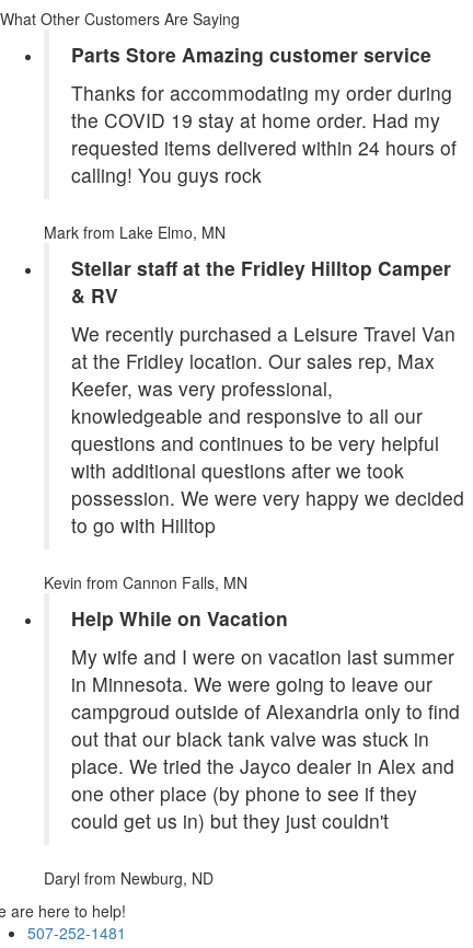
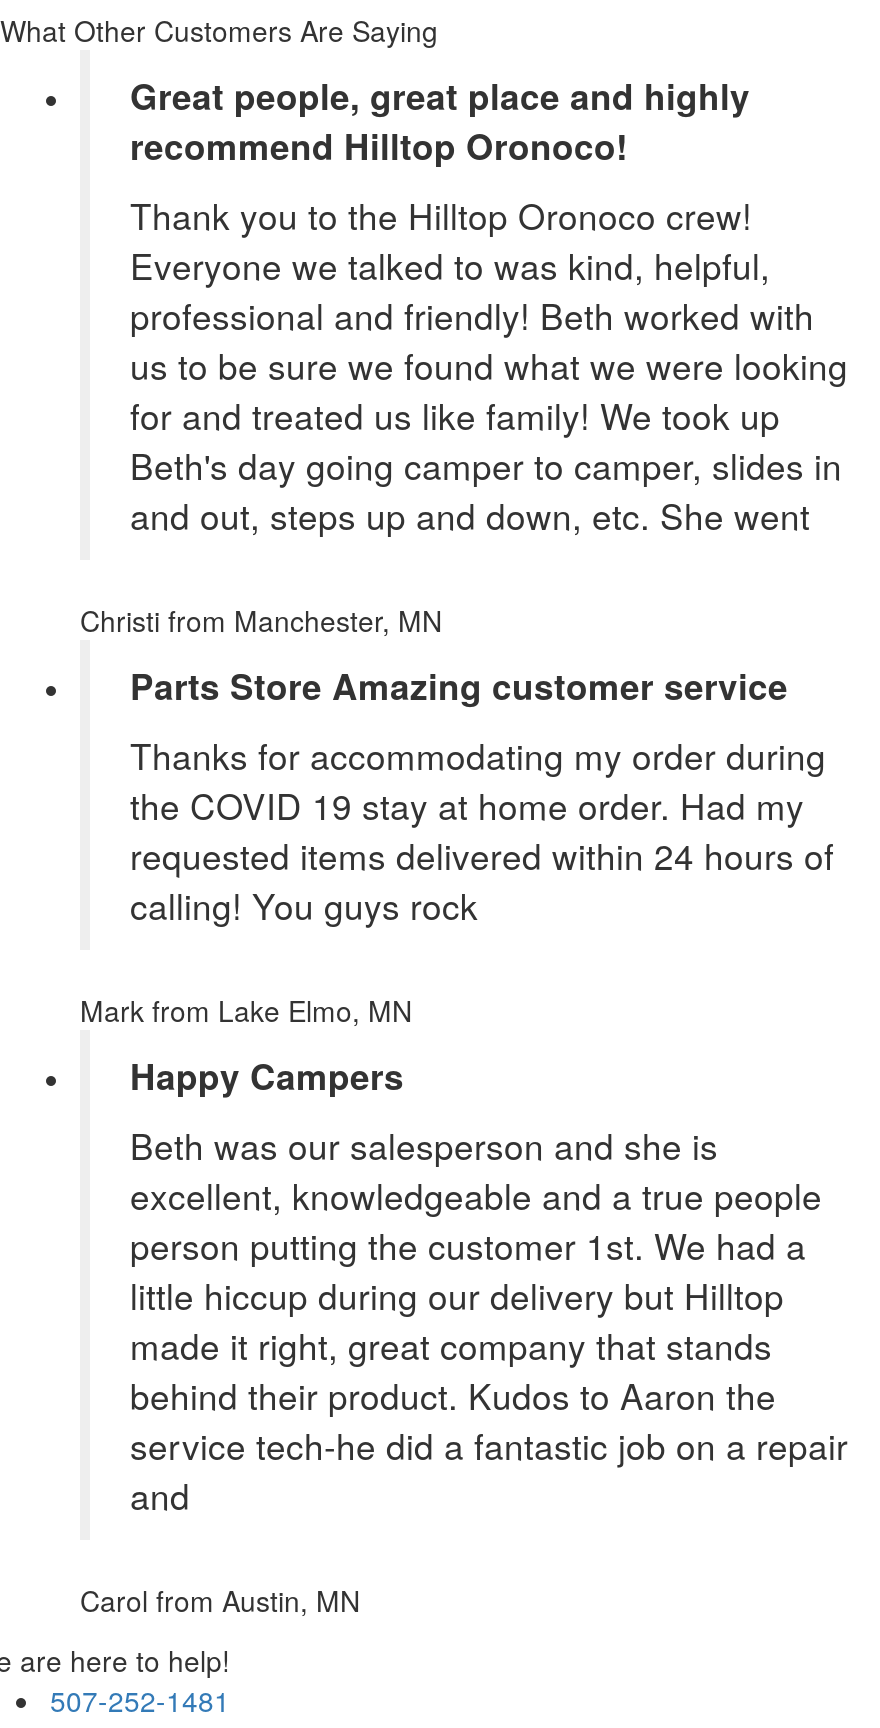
+ Great people, great place and highly
+ recommend Hilltop Oronoco!
+ Thank you to the Hilltop Oronoco crew!
+ Everyone we talked to was kind, helpful,
+ professional and friendly! Beth worked with
+ us to be sure we found what we were looking
+ for and treated us like family! We took up
+ Beth's day going camper to camper, slides in
+ and out, steps up and down, etc. She went
+ Christi from Manchester, MN

moved down: Parts Store Amazing customer service | Thanks for accommodating my order during | the COVID 19 stay at home order. Had my | requested items delivered within 24 hours of | calling! You guys rock | Mark from Lake Elmo, MN

- Stellar staff at the Fridley Hilltop Camper
- & RV
- We recently purchased a Leisure Travel Van
- at the Fridley location. Our sales rep, Max
- Keefer, was very professional,
- knowledgeable and responsive to all our
- questions and continues to be very helpful
- with additional questions after we took
- possession. We were very happy we decided
- to go with Hilltop
- Kevin from Cannon Falls, MN
- Help While on Vacation
- My wife and I were on vacation last summer
- in Minnesota. We were going to leave our
- campgroud outside of Alexandria only to find
- out that our black tank valve was stuck in
- place. We tried the Jayco dealer in Alex and
- one other place (by phone to see if they
- could get us in) but they just couldn't
- Daryl from Newburg, ND
+ Happy Campers
+ Beth was our salesperson and she is
+ excellent, knowledgeable and a true people
+ person putting the customer 1st. We had a
+ little hiccup during our delivery but Hilltop
+ made it right, great company that stands
+ behind their product. Kudos to Aaron the
+ service tech-he did a fantastic job on a repair
+ and
+ Carol from Austin, MN
